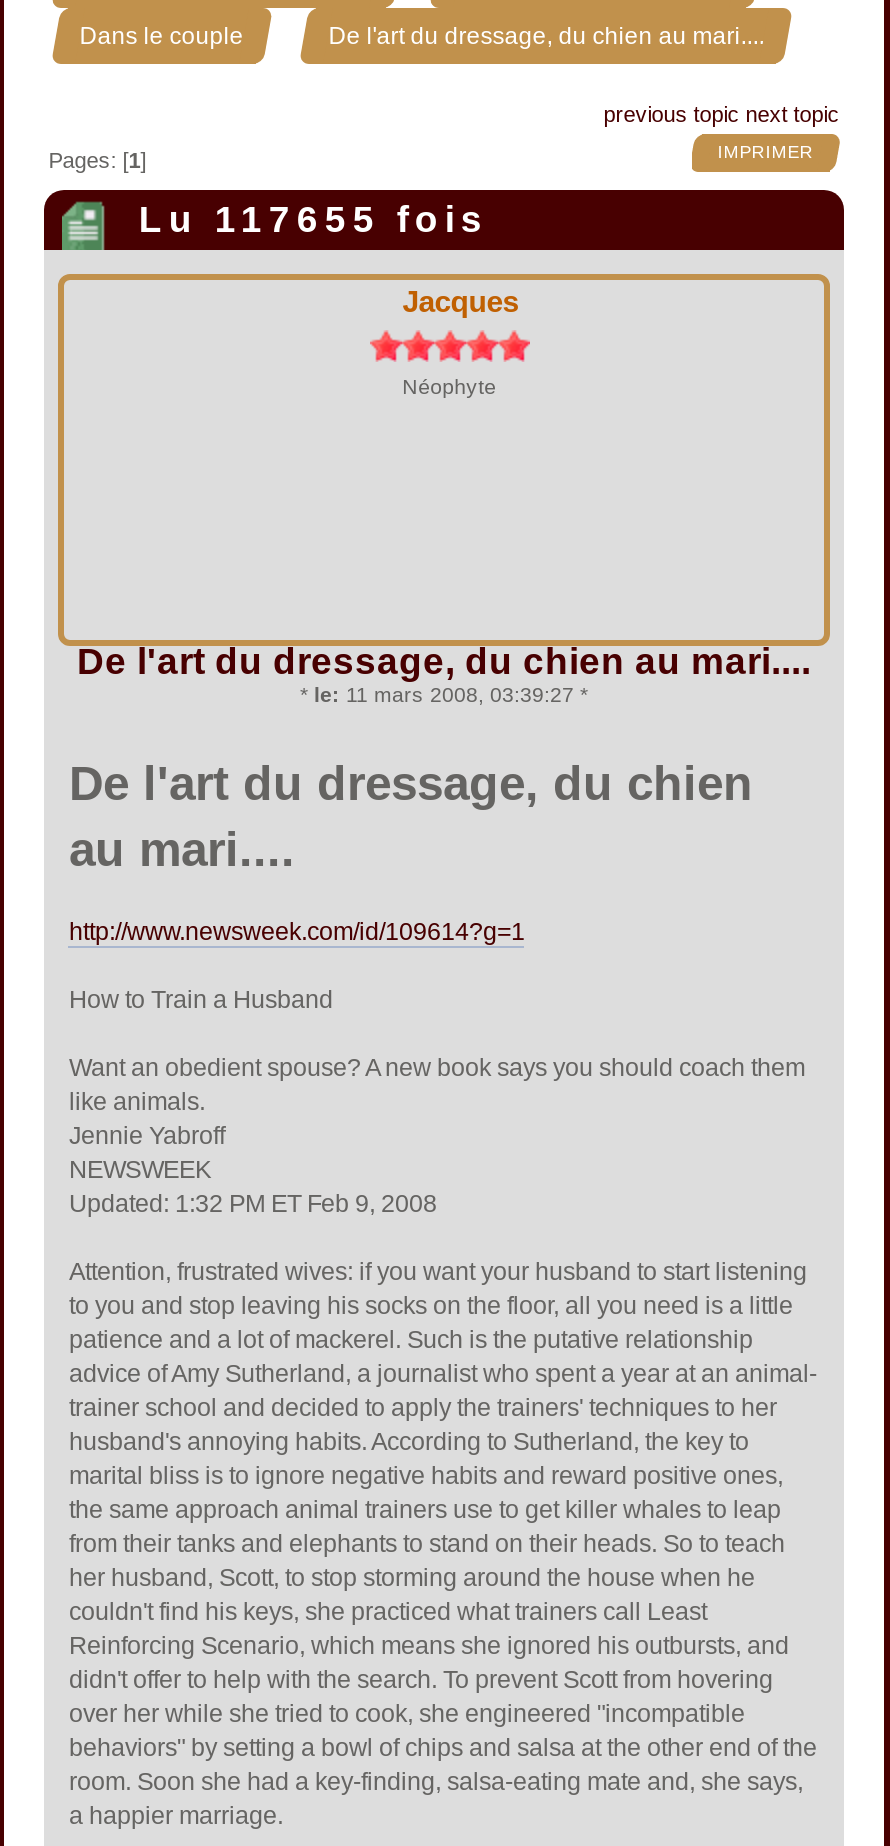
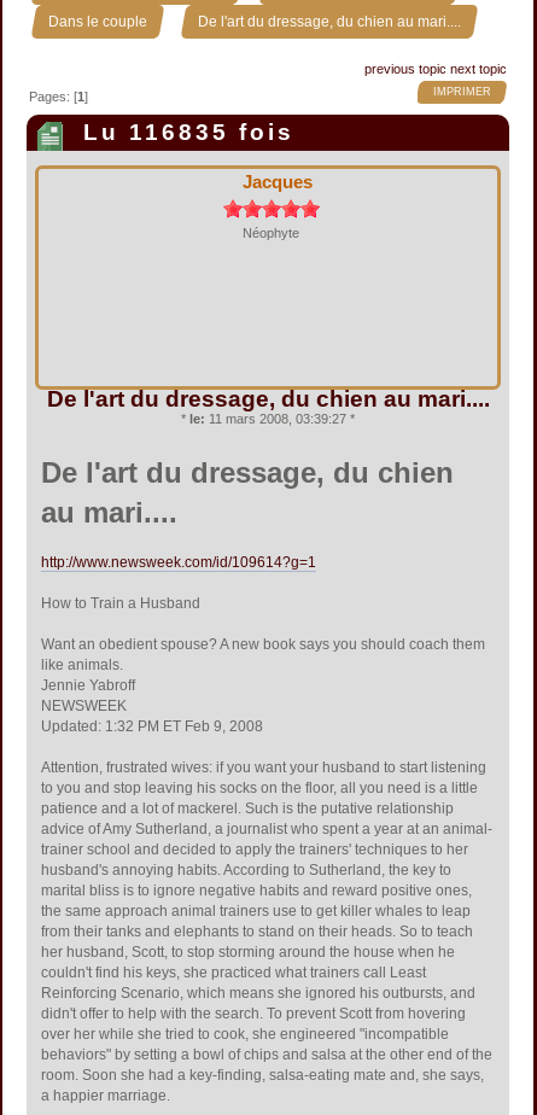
- Lu 117655 fois
+ Lu 116835 fois
